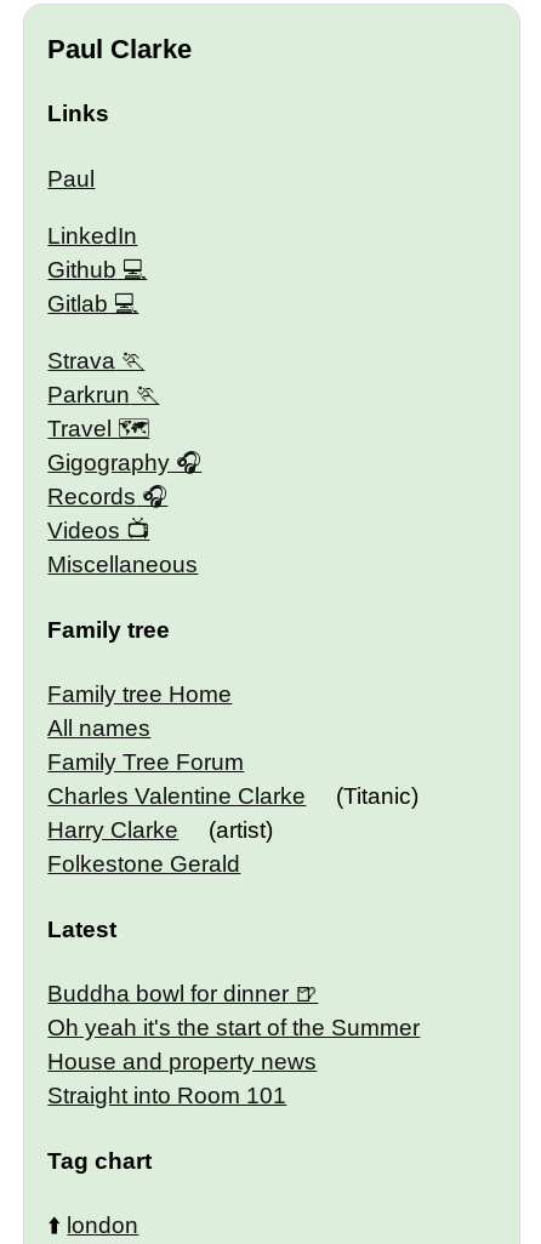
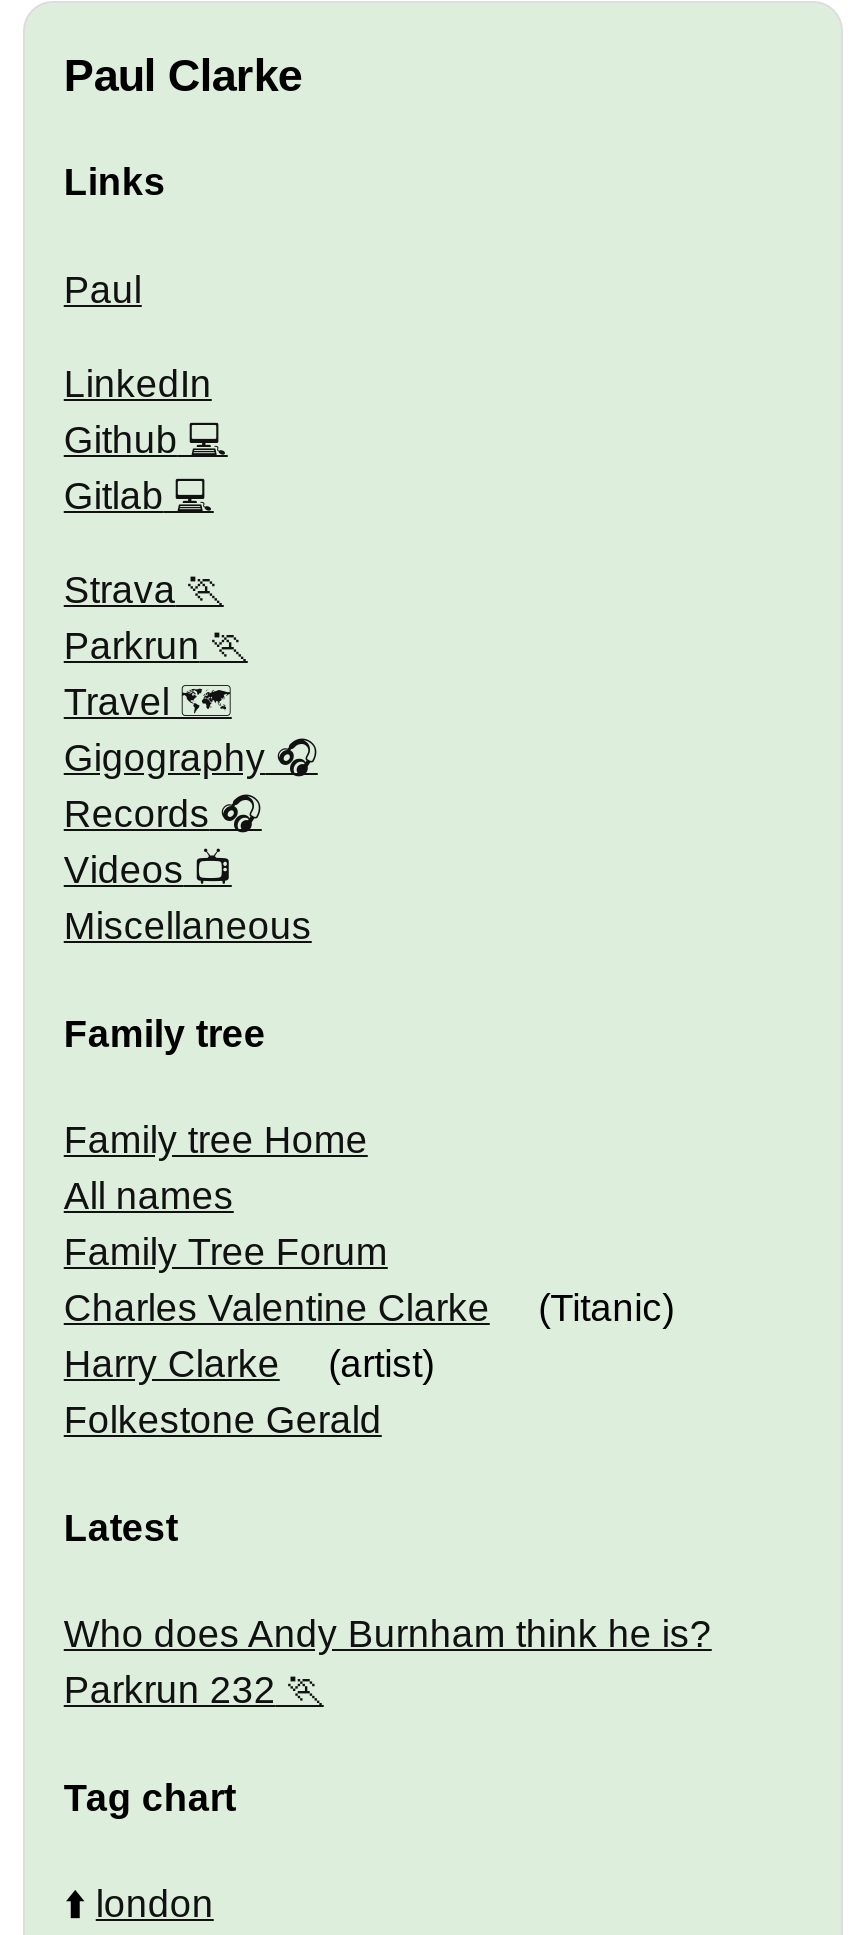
- Buddha bowl for dinner
- Oh yeah it's the start of the Summer
- House and property news
- Straight into Room 101
+ Who does Andy Burnham think he is?
+ Parkrun 232
